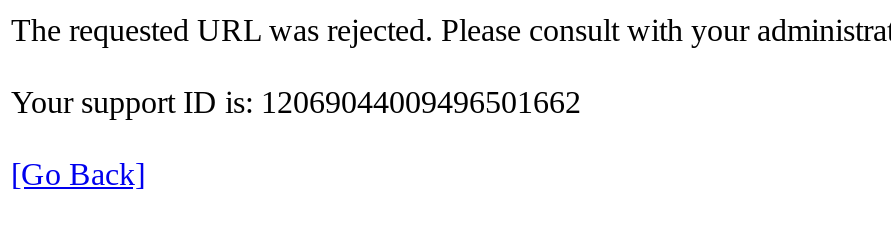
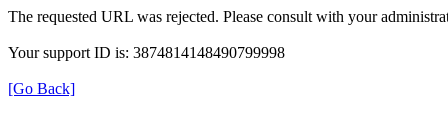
- Your support ID is: 12069044009496501662
+ Your support ID is: 3874814148490799998
